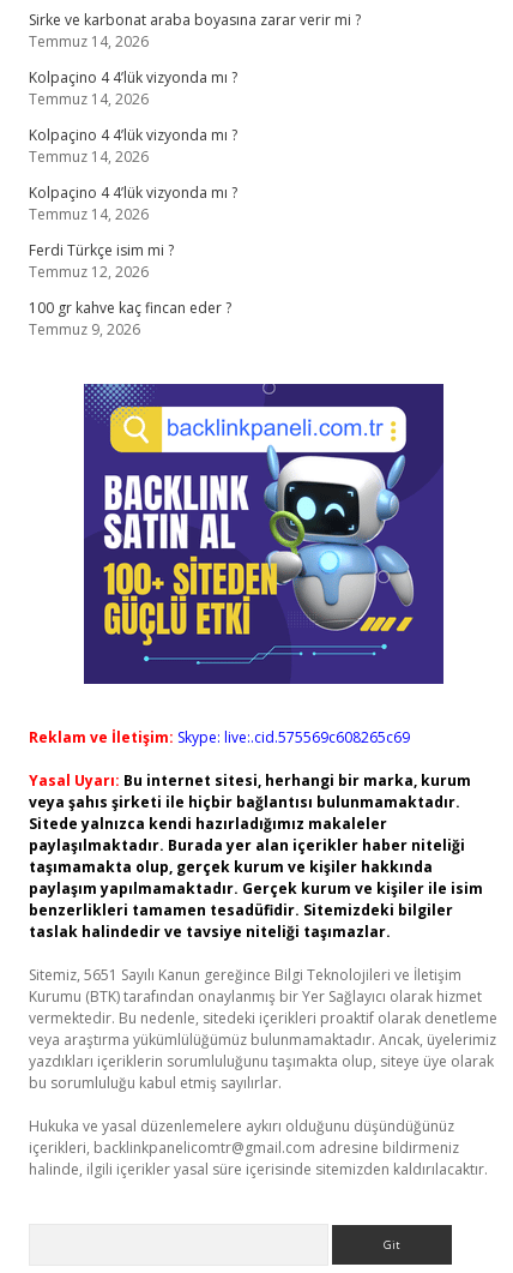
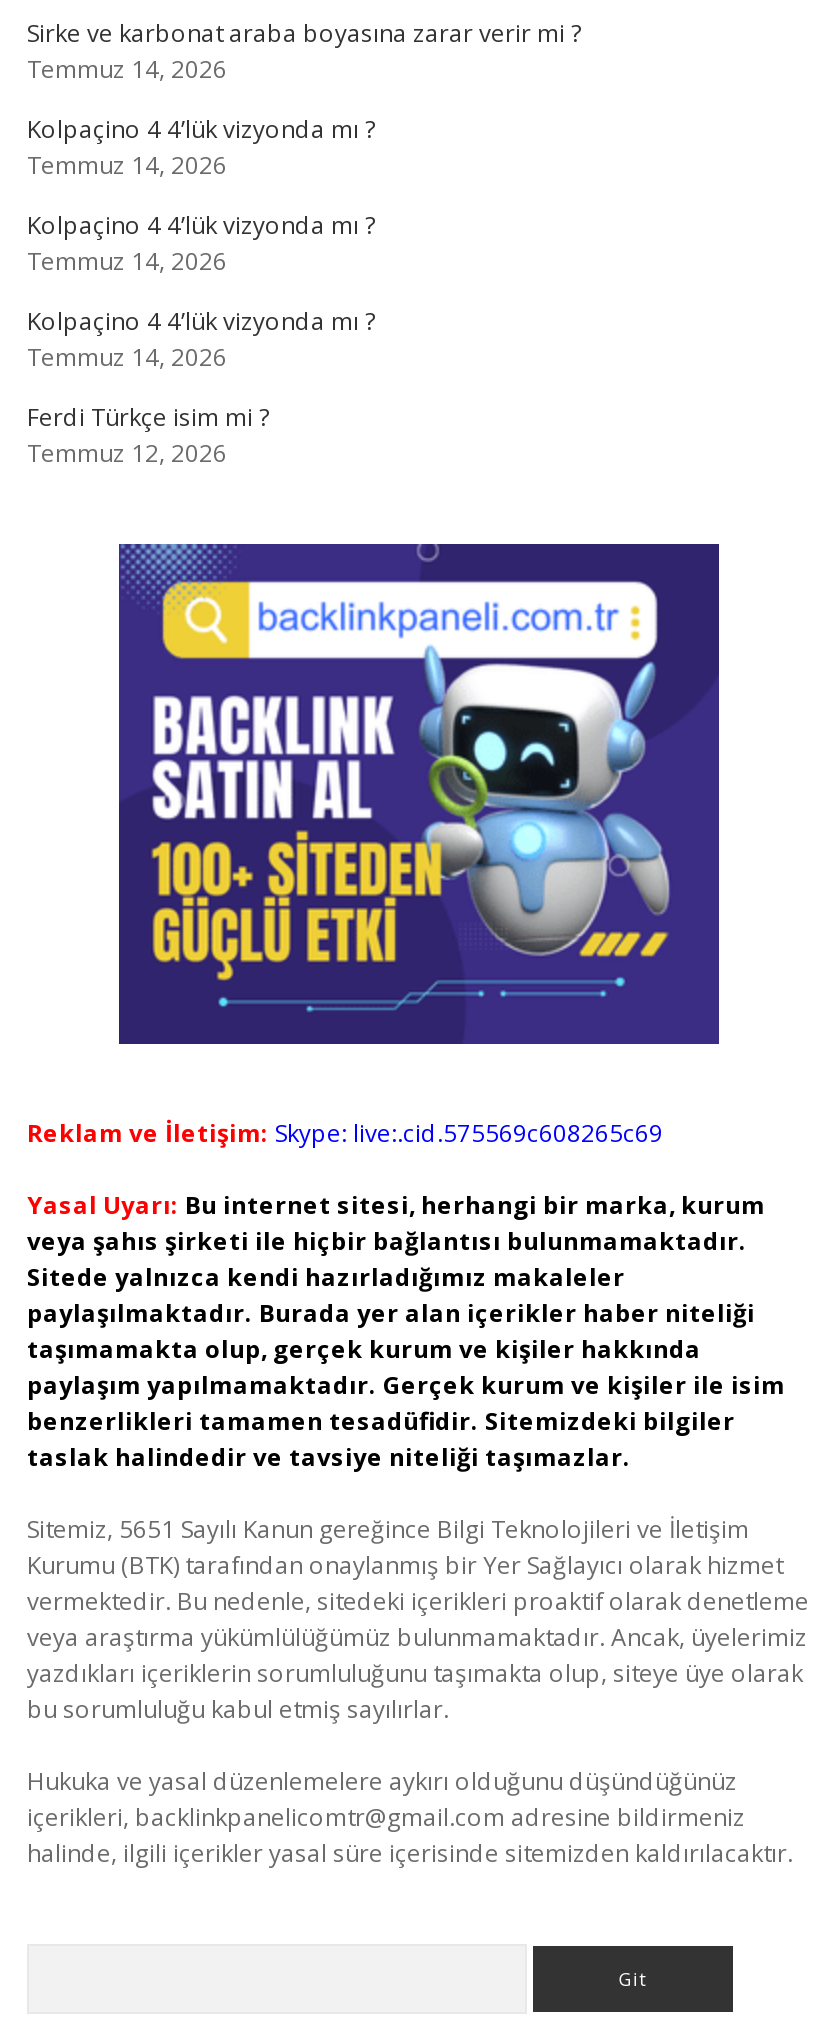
- 100 gr kahve kaç fincan eder ?
- Temmuz 9, 2026
